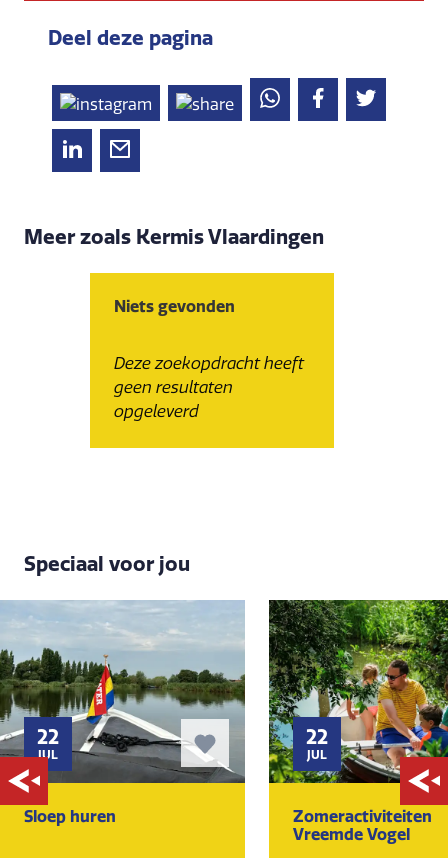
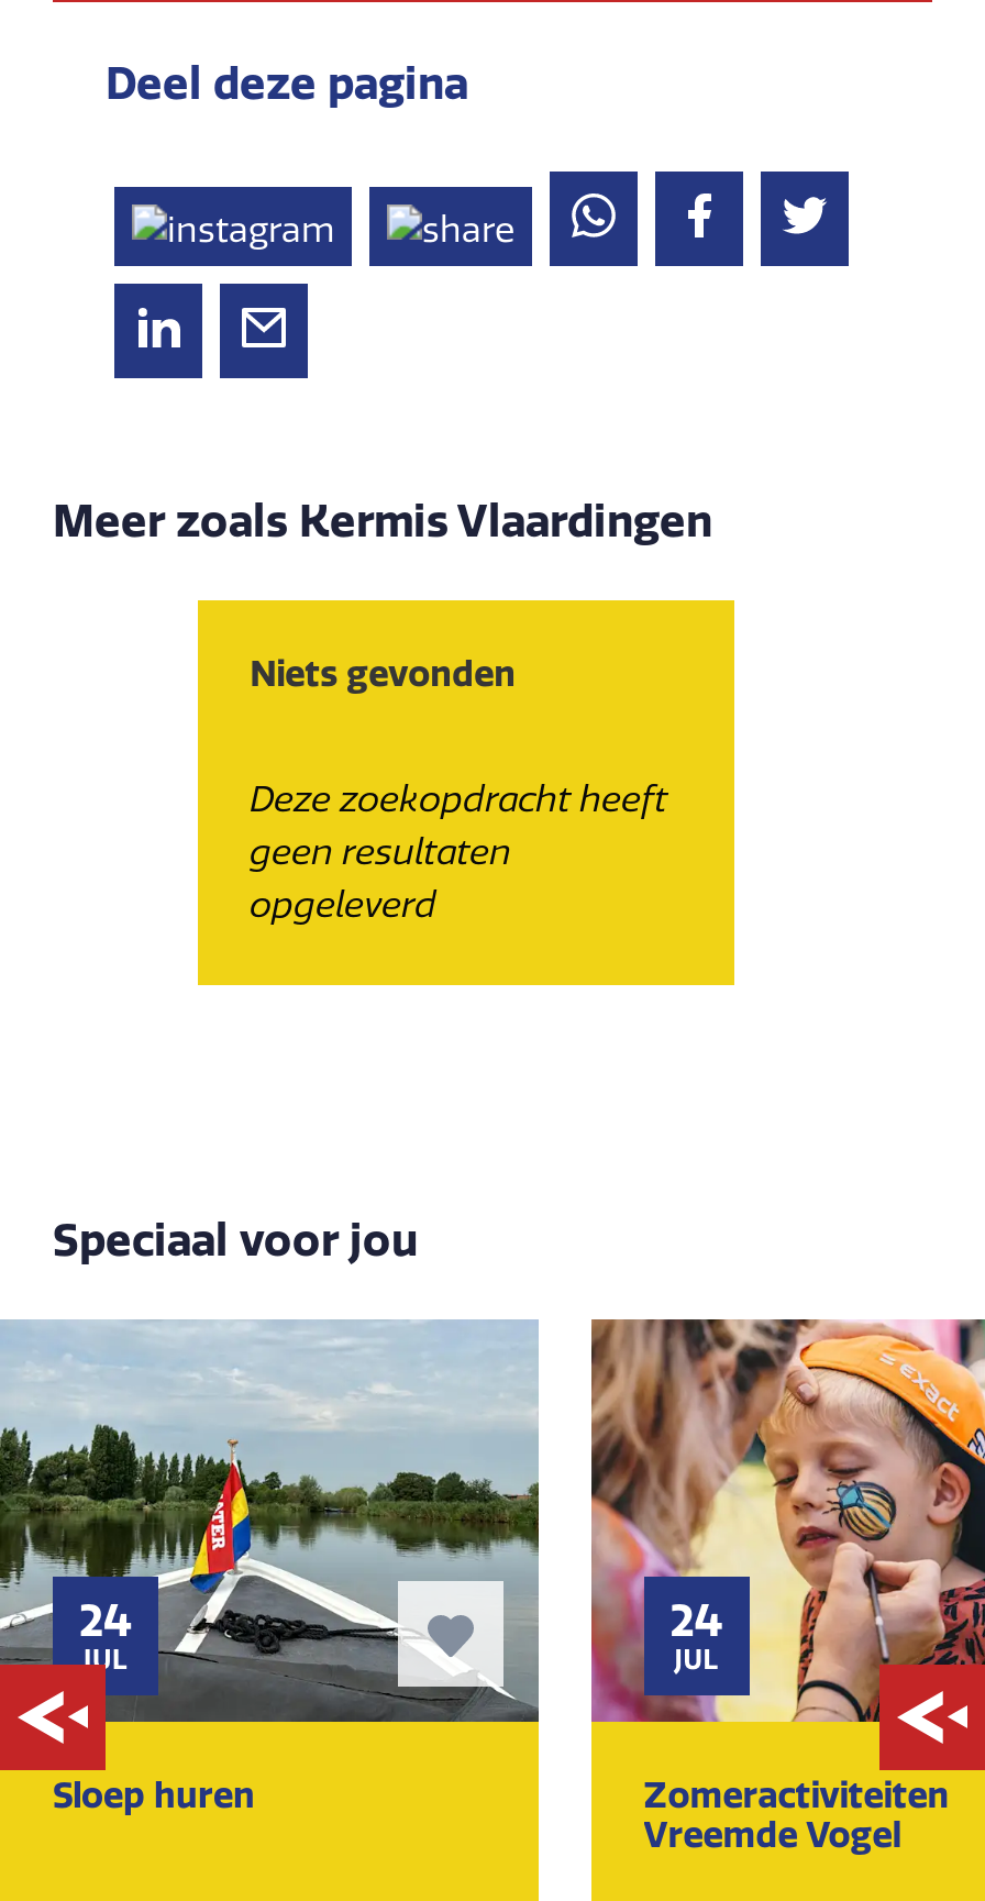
- [image]
- 22
+ [image]
+ 24

- 22
+ 24
